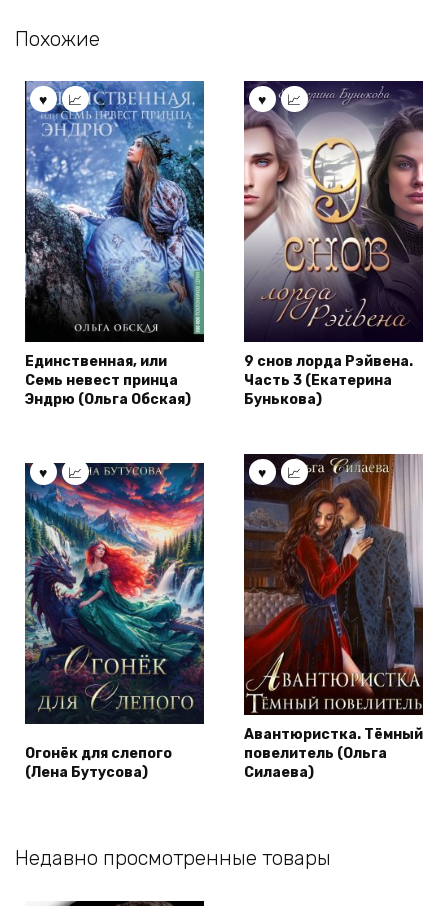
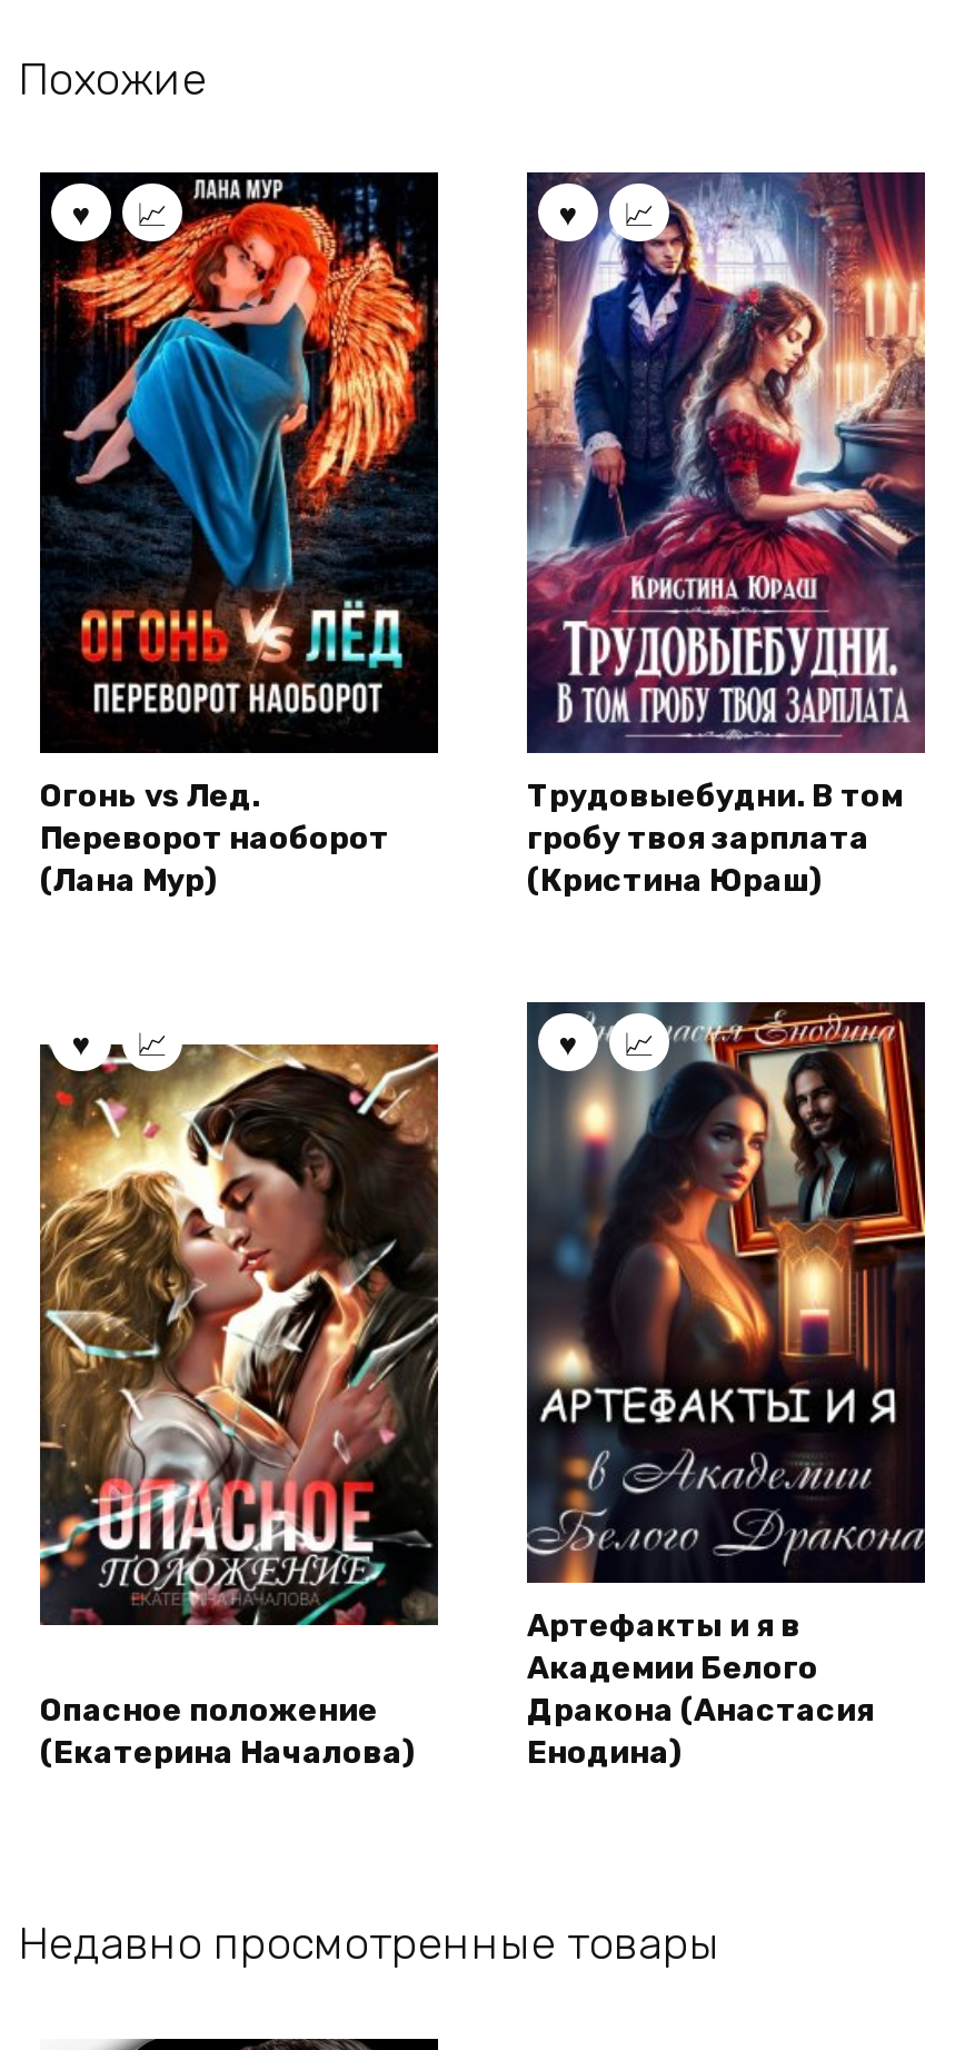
- [image]
- Единственная, или
- Семь невест принца
- Эндрю (Ольга Обская)
+ [image]
+ Огонь vs Лед.
+ Переворот наоборот
+ (Лана Мур)

- [image]
- 9 снов лорда Рэйвена.
- Часть 3 (Екатерина
- Бунькова)
+ [image]
+ Трудовыебудни. В том
+ гробу твоя зарплата
+ (Кристина Юраш)

- [image]
- Авантюристка. Тёмный
- повелитель (Ольга
- Силаева)
+ [image]
+ Артефакты и я в
+ Академии Белого
+ Дракона (Анастасия
+ Енодина)

- [image]
- Огонёк для слепого
- (Лена Бутусова)
+ [image]
+ Опасное положение
+ (Екатерина Началова)
